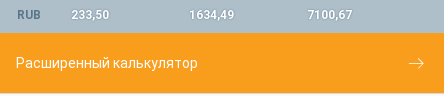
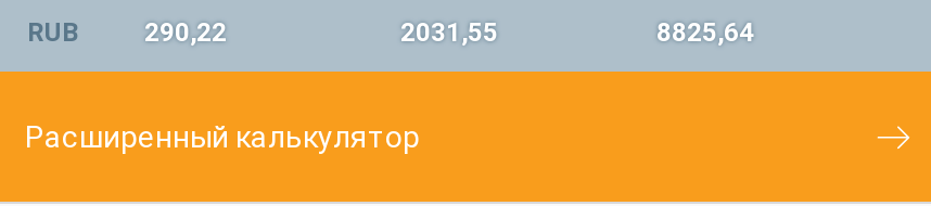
- 233,50
+ 290,22

- 1634,49
+ 2031,55

- 7100,67
+ 8825,64
